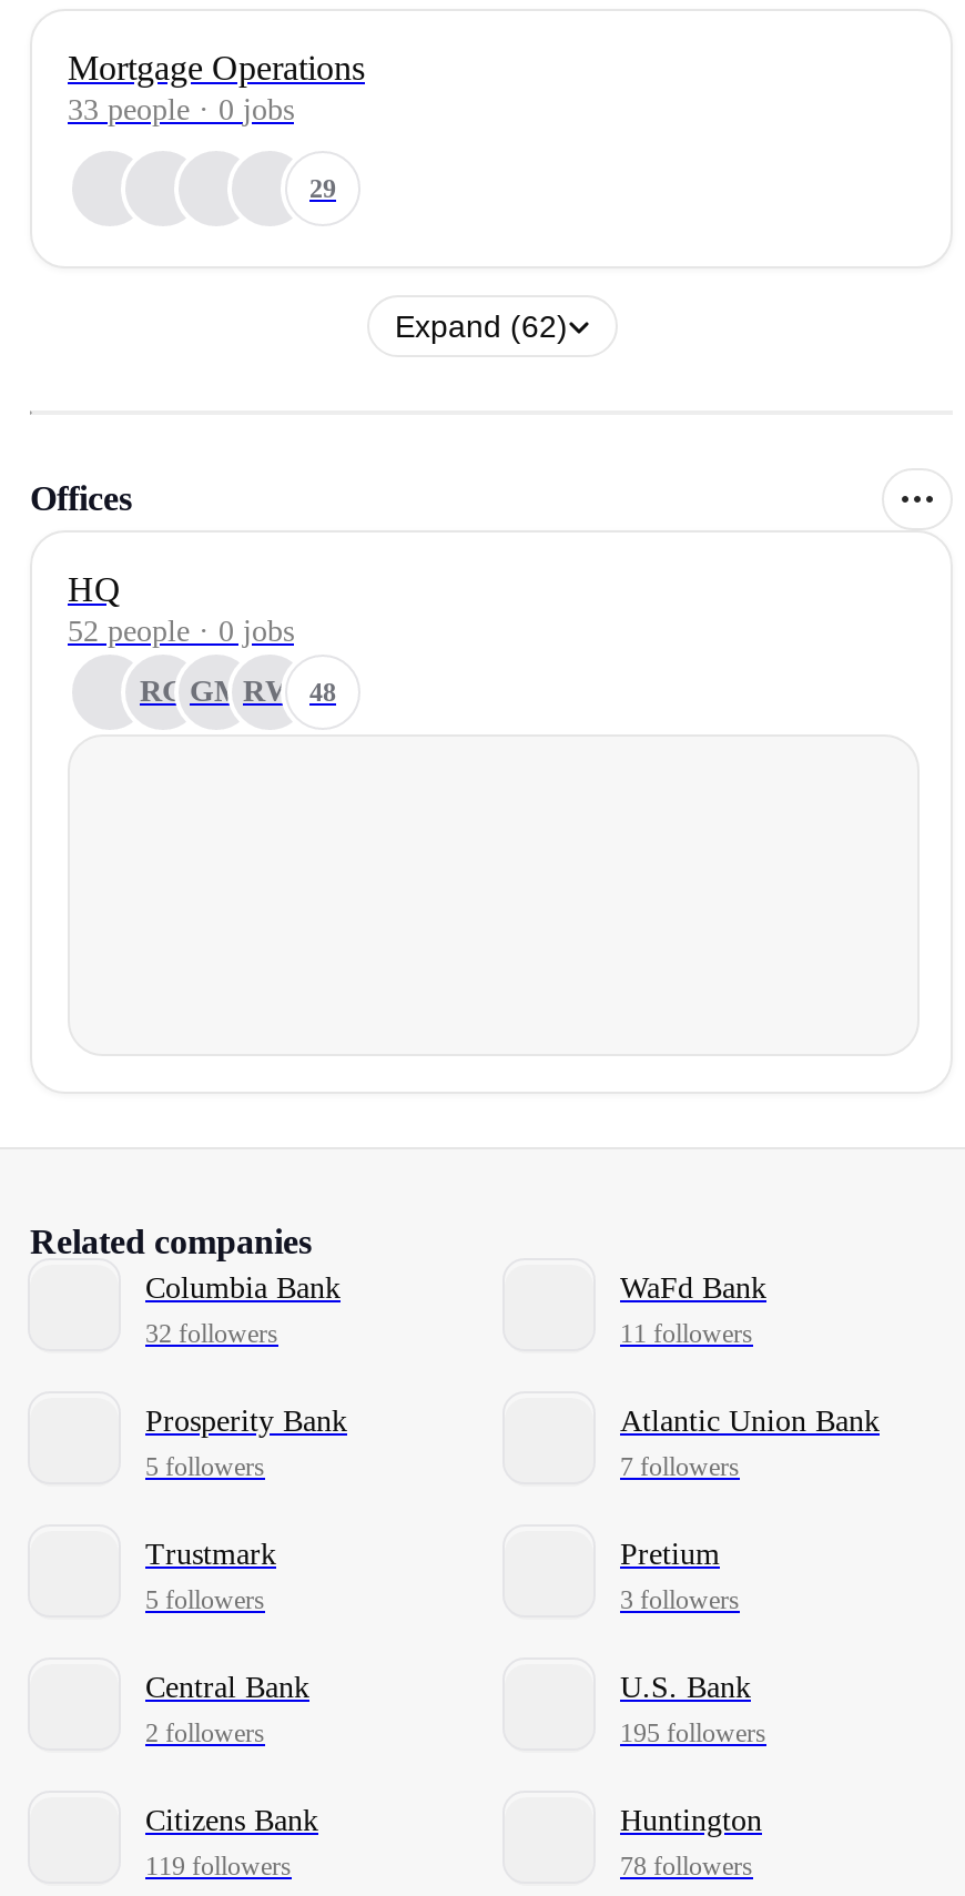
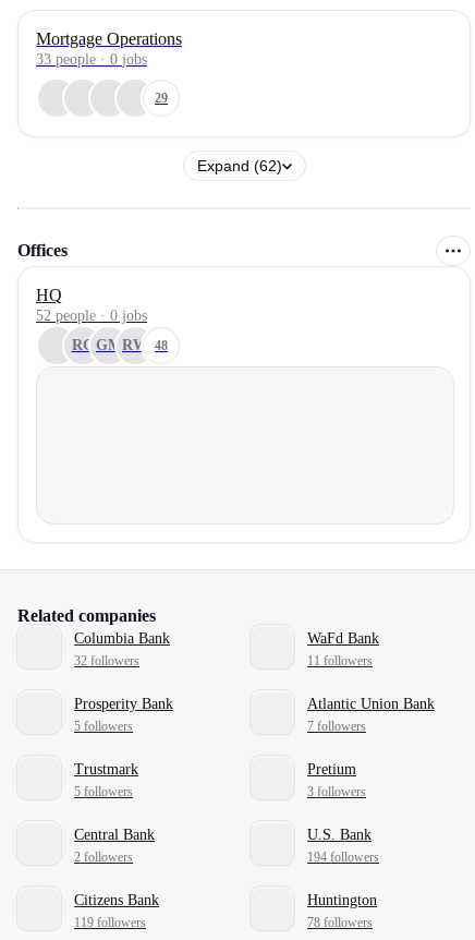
- 195 followers
+ 194 followers
